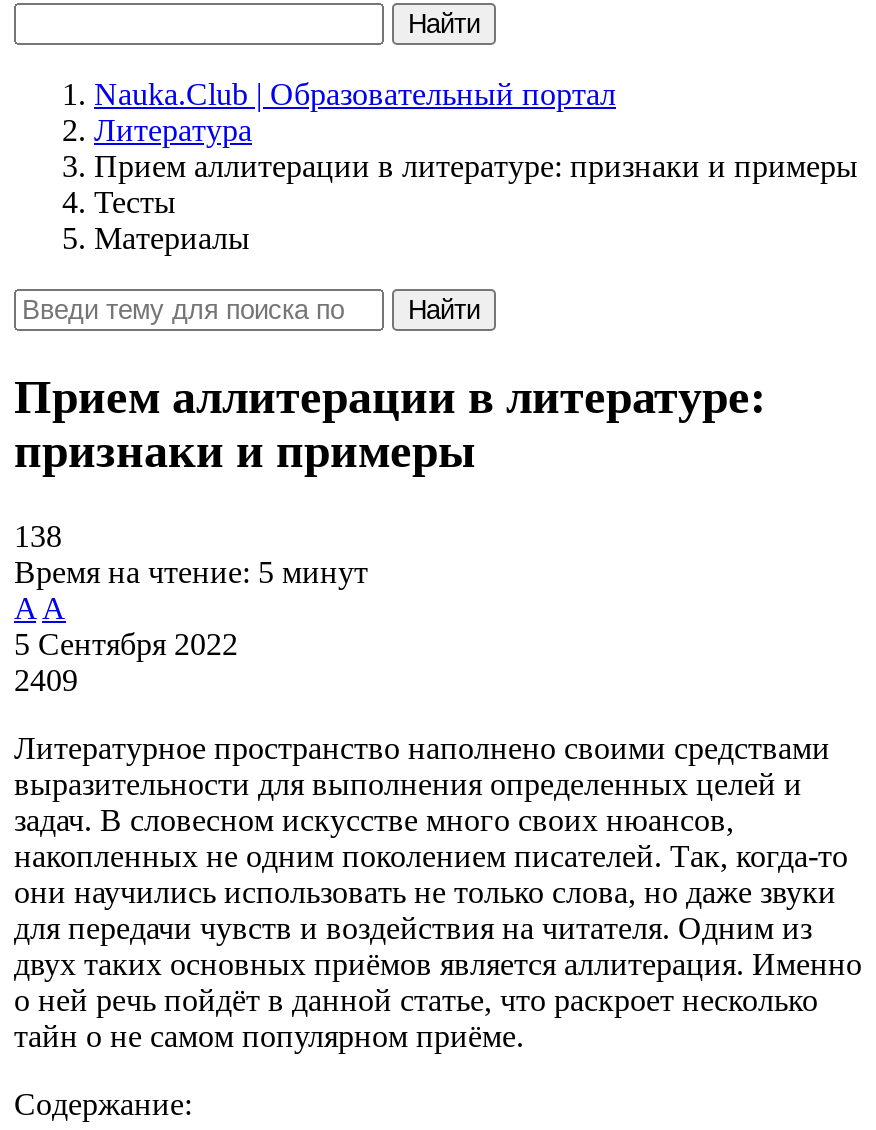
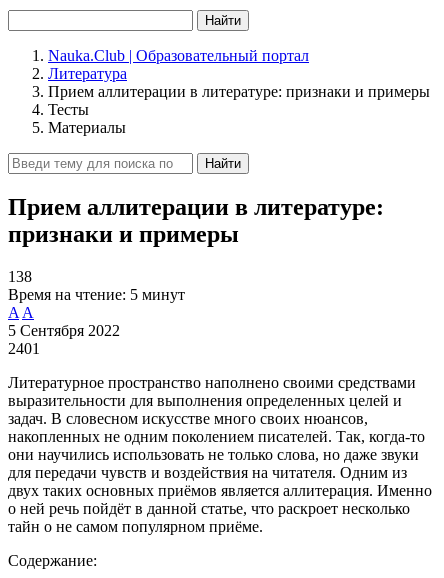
- 2409
+ 2401
